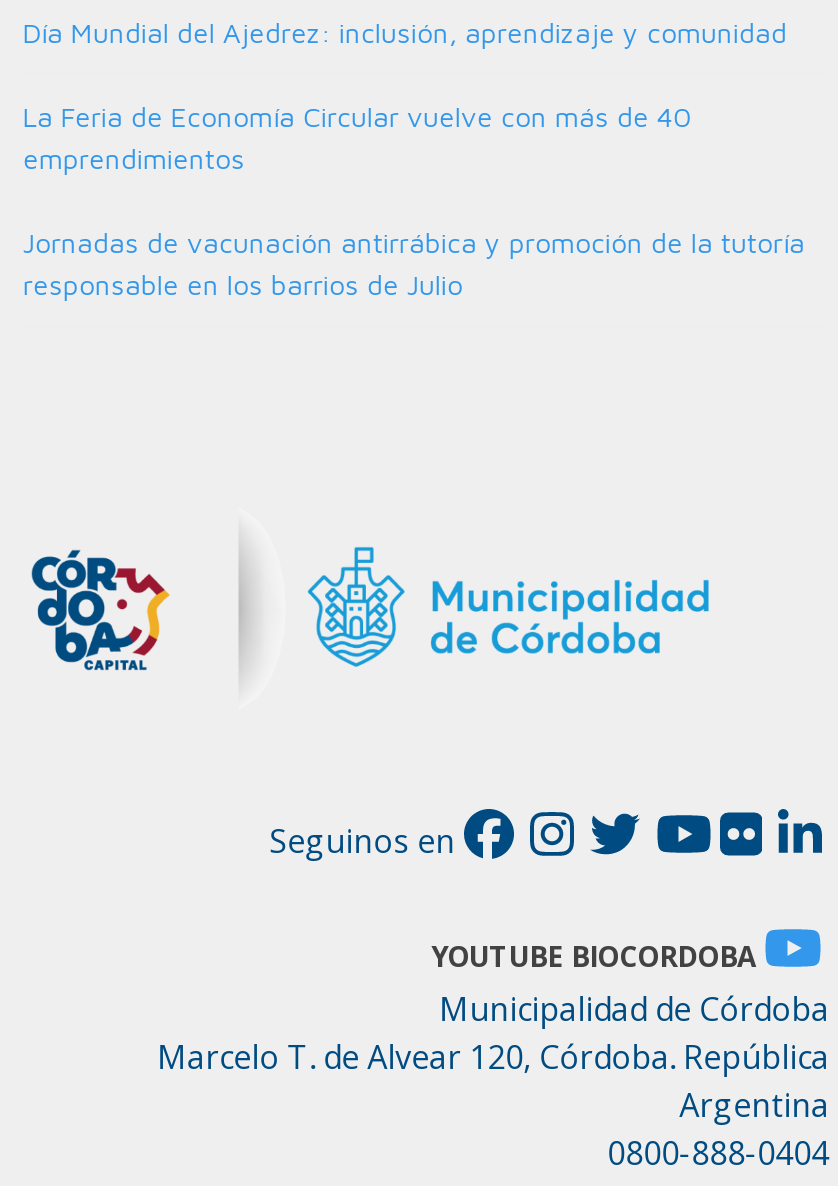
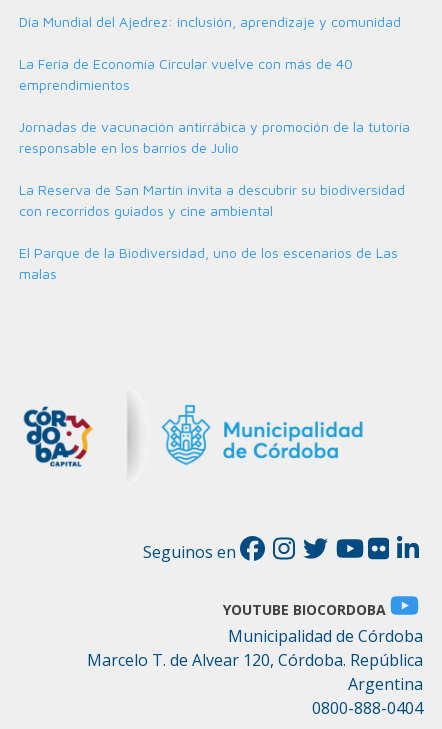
+ La Reserva de San Martín invita a descubrir su biodiversidad
+ con recorridos guiados y cine ambiental
+ El Parque de la Biodiversidad, uno de los escenarios de Las
+ malas
